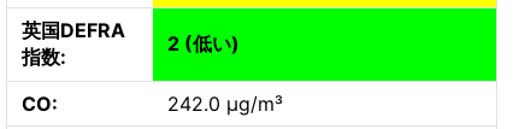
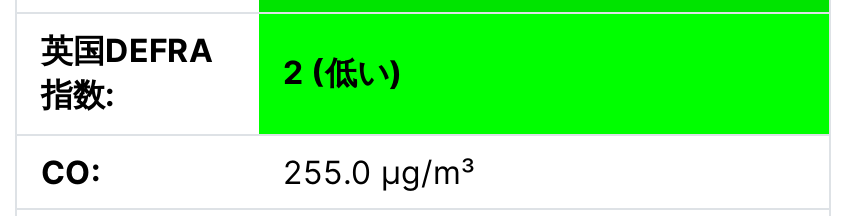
- 242.0 µg/m³
+ 255.0 µg/m³
